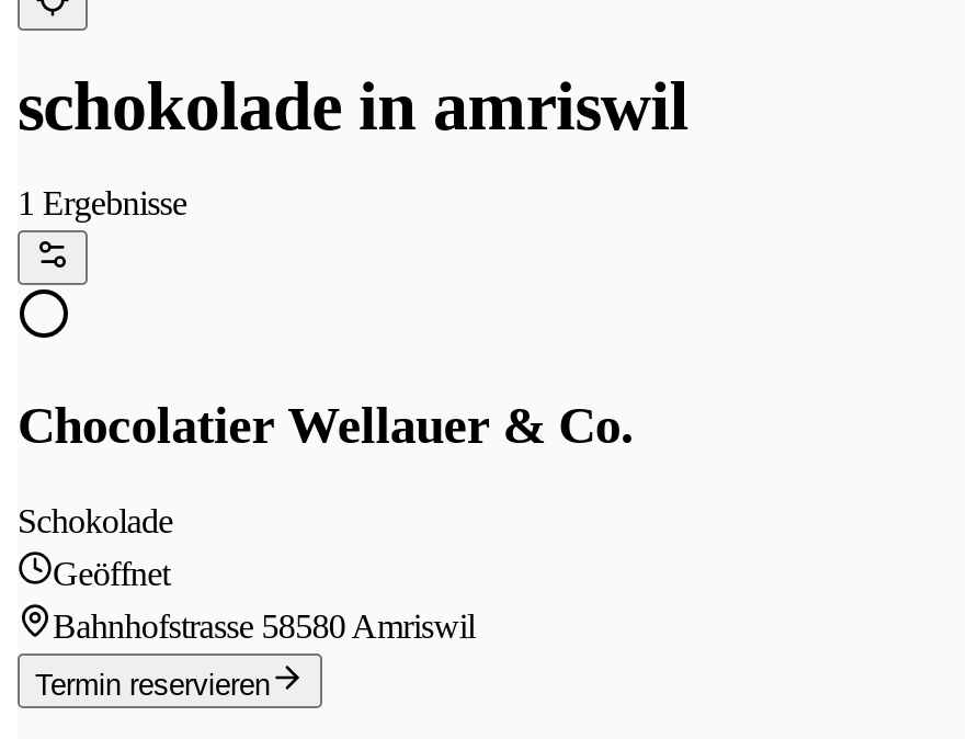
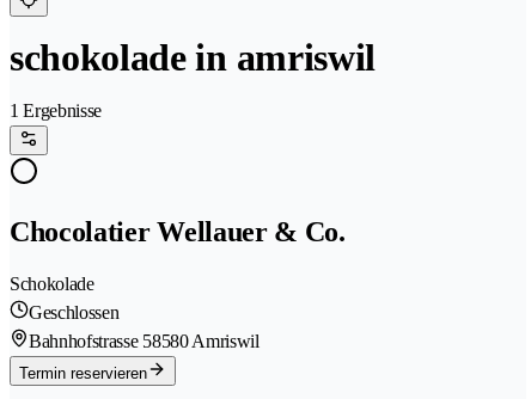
- Geöffnet
+ Geschlossen
